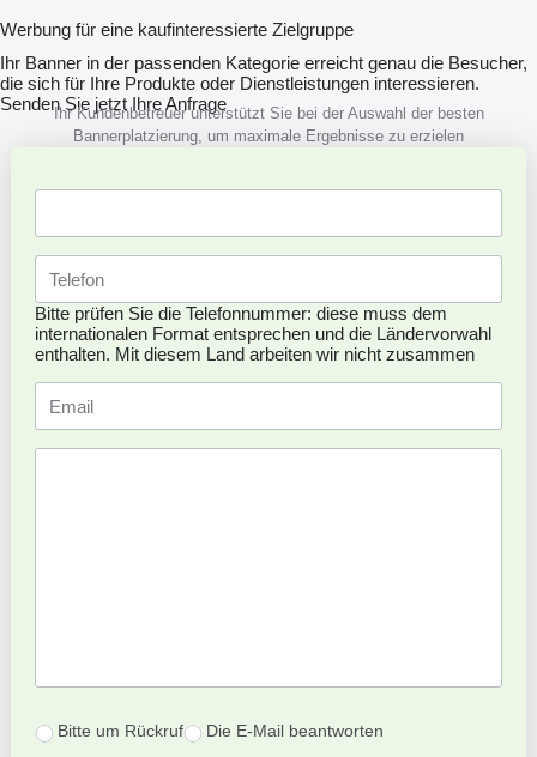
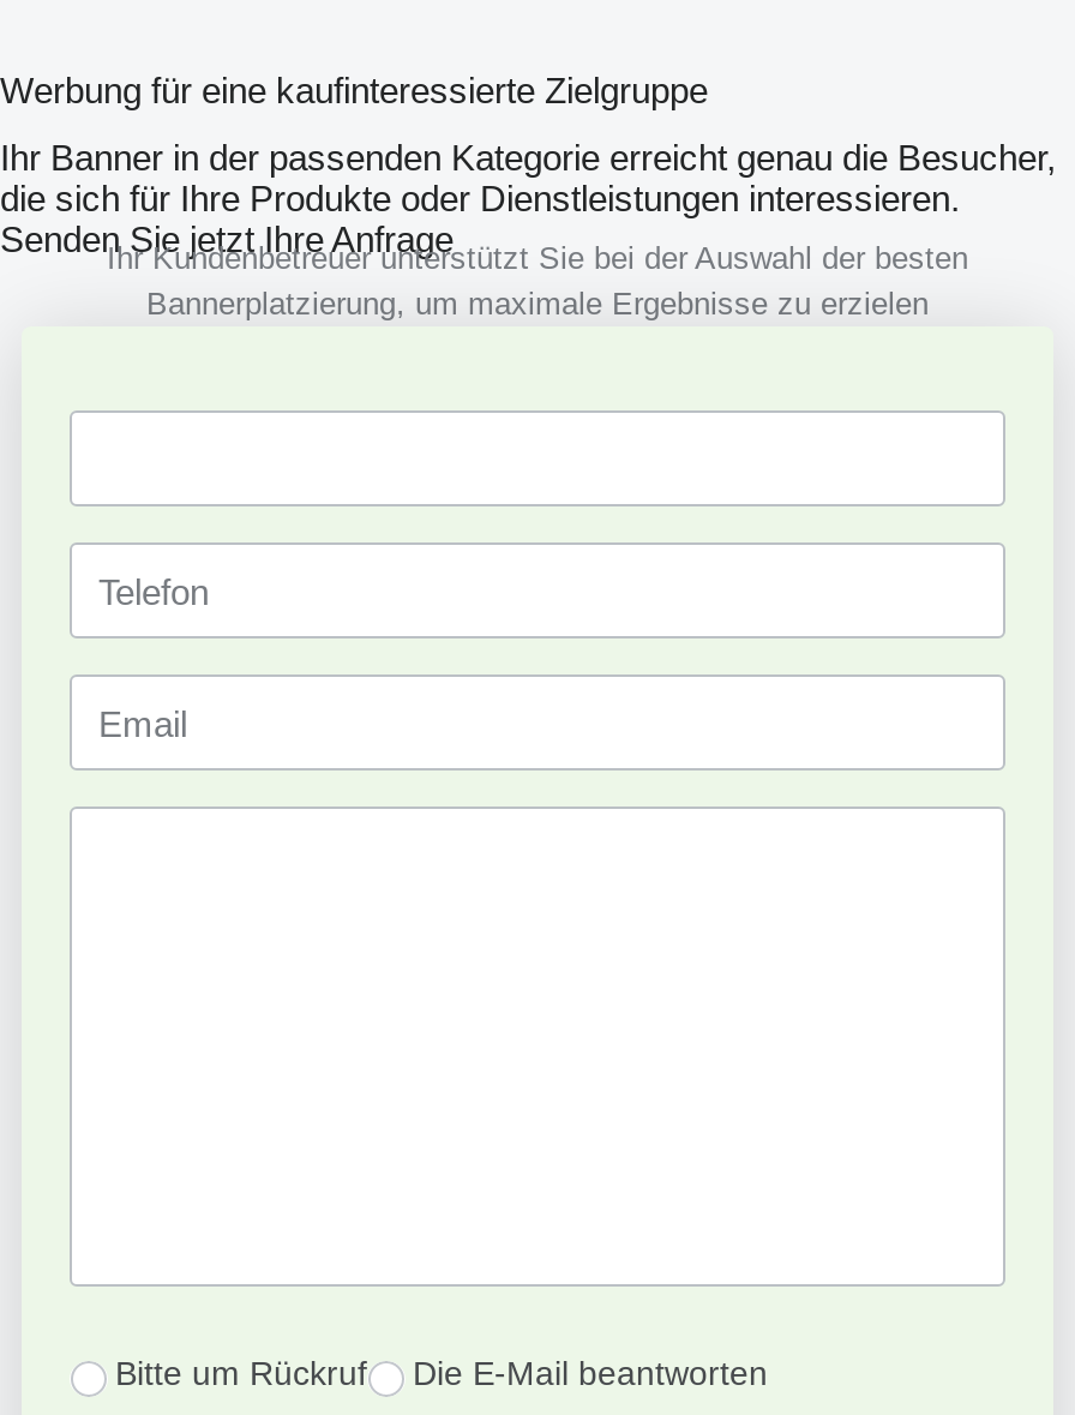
- Bitte prüfen Sie die Telefonnummer: diese muss dem
- internationalen Format entsprechen und die Ländervorwahl
- enthalten. Mit diesem Land arbeiten wir nicht zusammen
